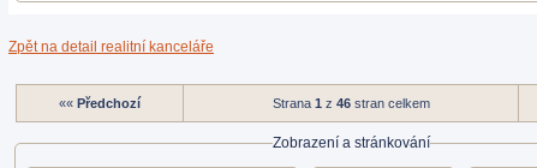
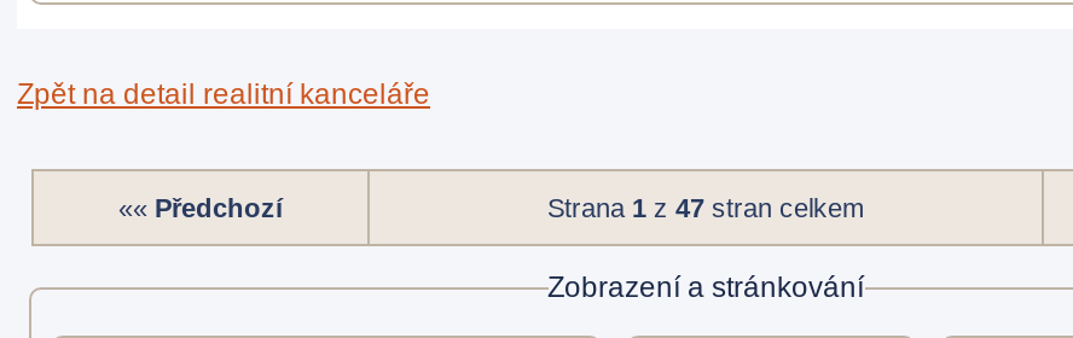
- Strana 1 z 46 stran celkem
+ Strana 1 z 47 stran celkem
